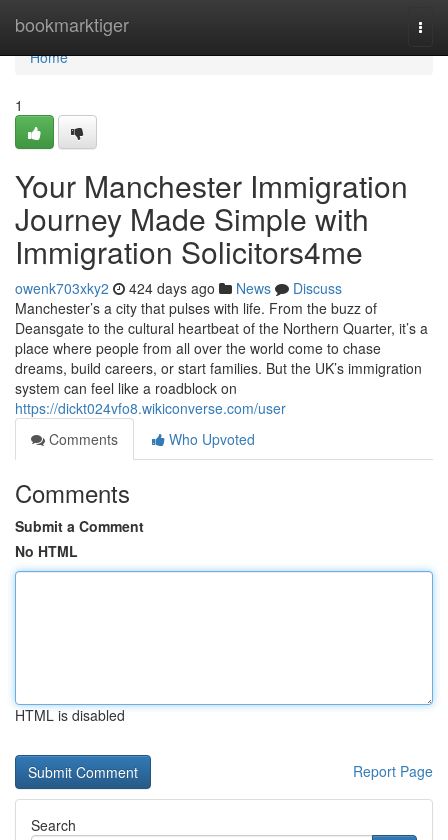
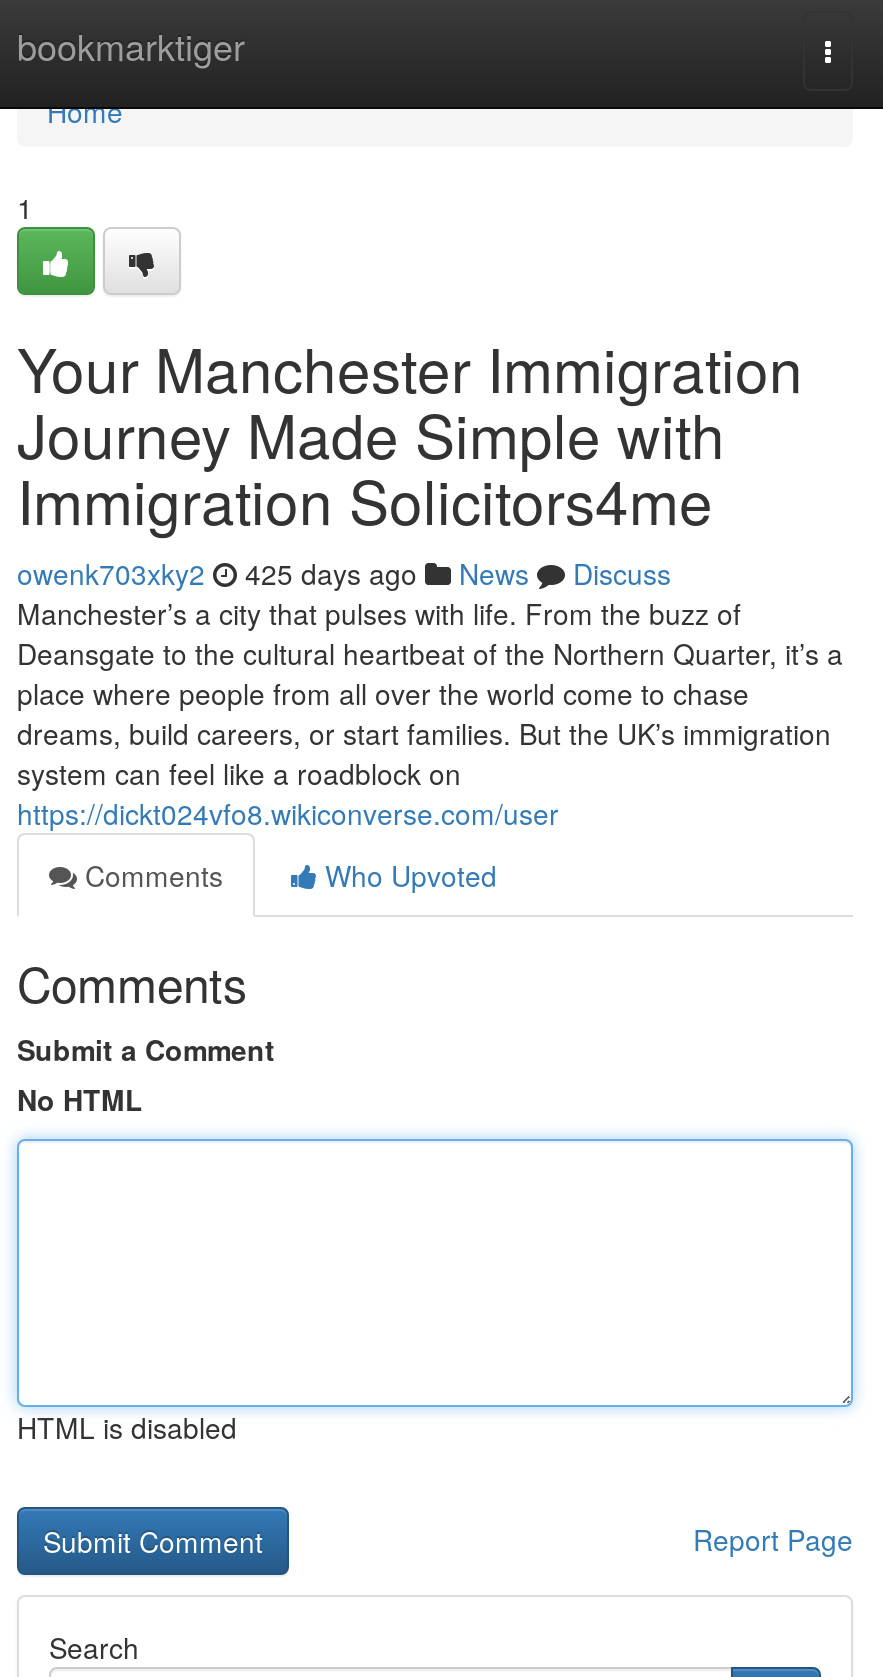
- owenk703xky2 424 days ago News Discuss
+ owenk703xky2 425 days ago News Discuss
